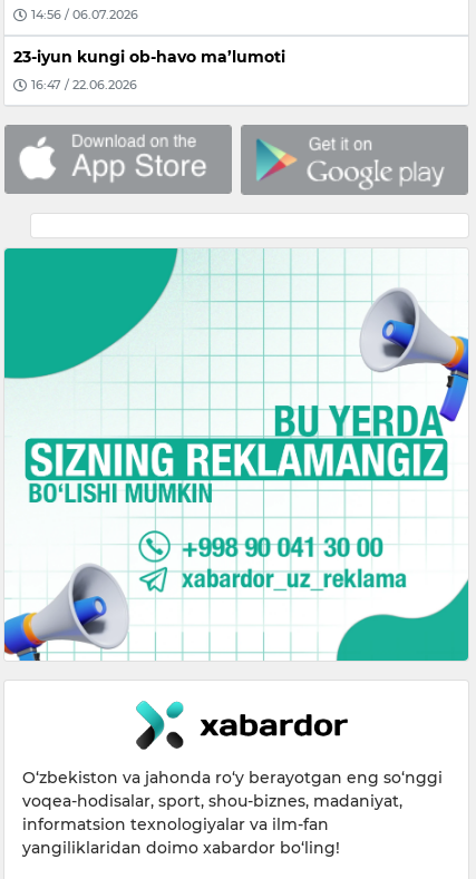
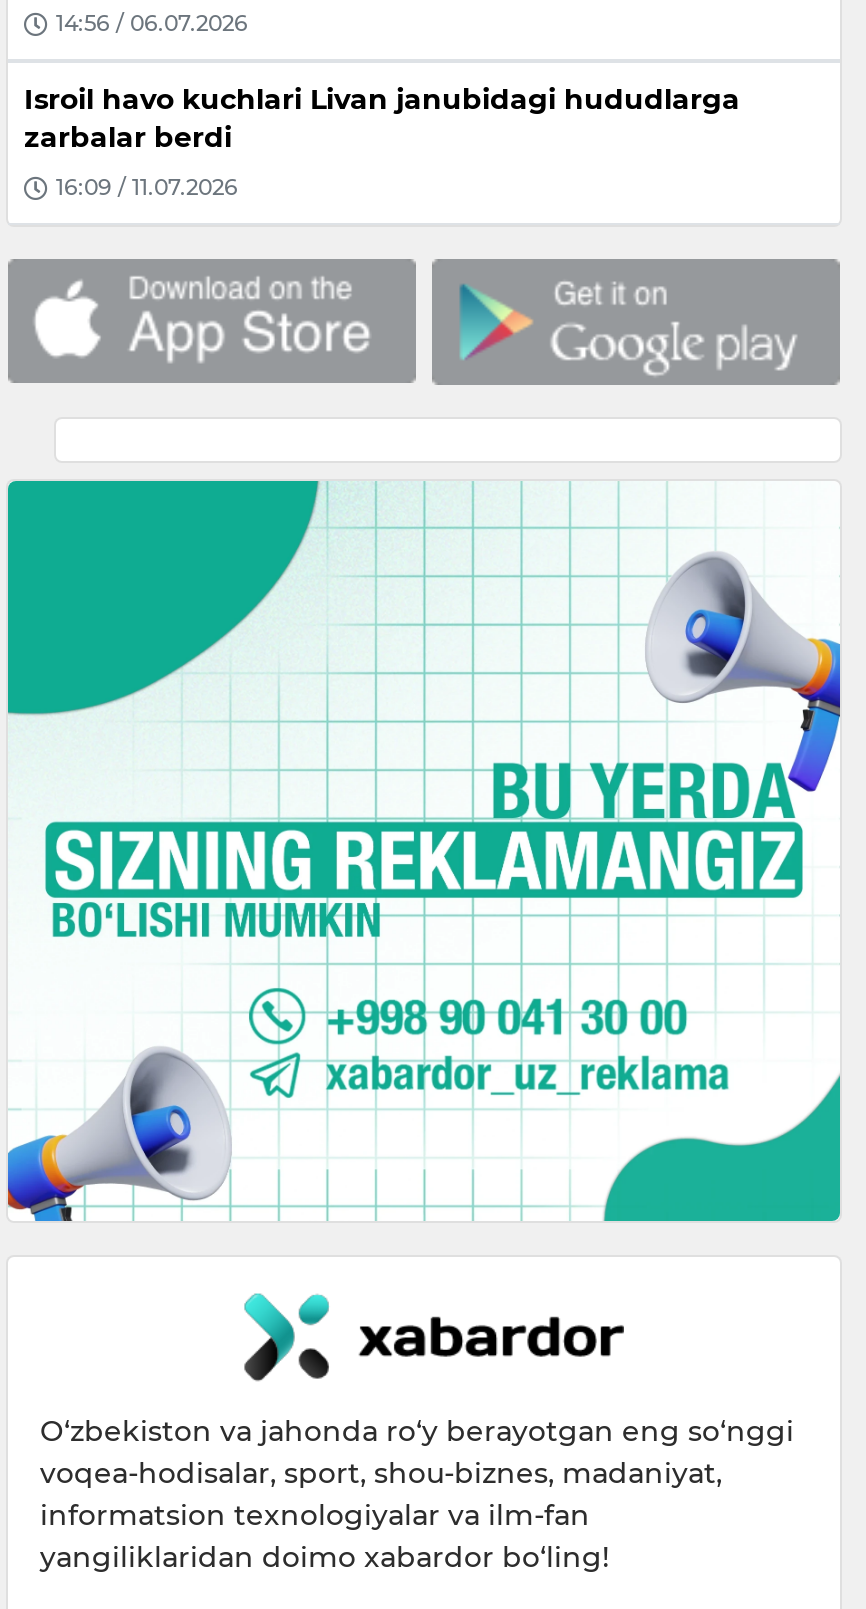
- 23-iyun kungi ob-havo ma’lumoti
+ Isroil havo kuchlari Livan janubidagi hududlarga
+ zarbalar berdi

- 16:47 / 22.06.2026
+ 16:09 / 11.07.2026
